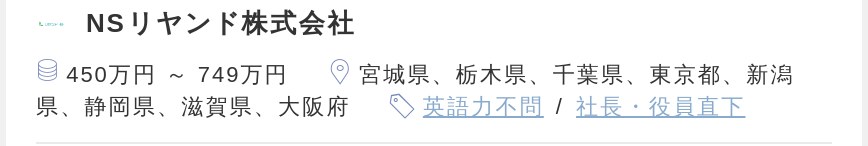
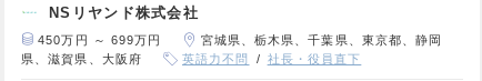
- 450万円 ～ 749万円
- 宮城県、栃木県、千葉県、東京都、新潟
- 県、静岡県、滋賀県、大阪府
+ 450万円 ～ 699万円
+ 宮城県、栃木県、千葉県、東京都、静岡
+ 県、滋賀県、大阪府
